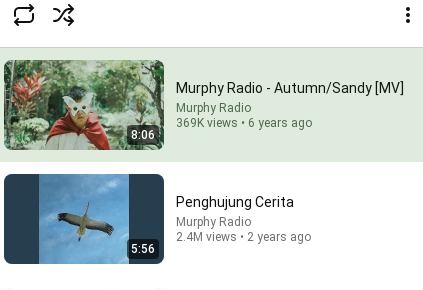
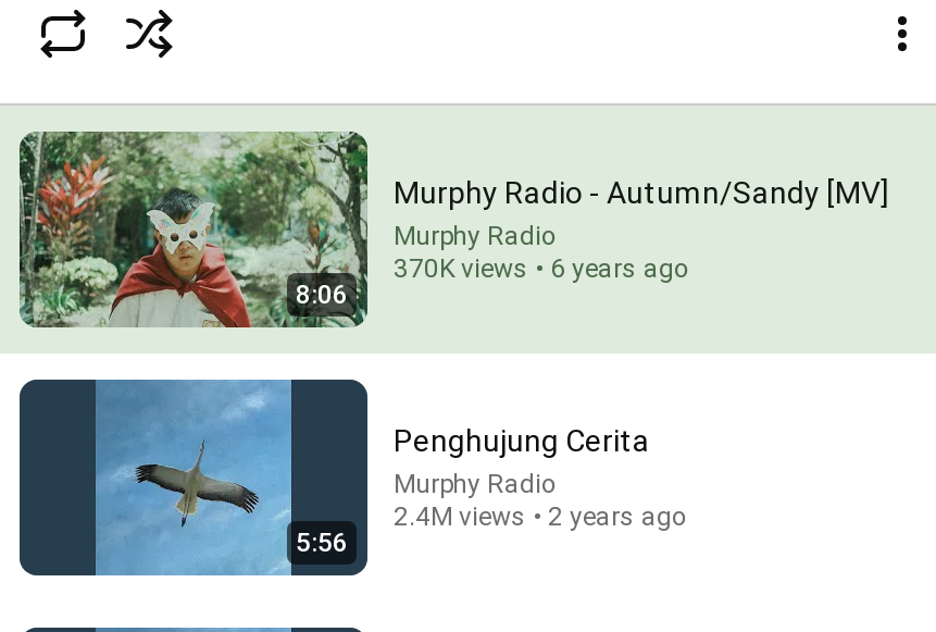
- 369K views • 6 years ago
+ 370K views • 6 years ago
